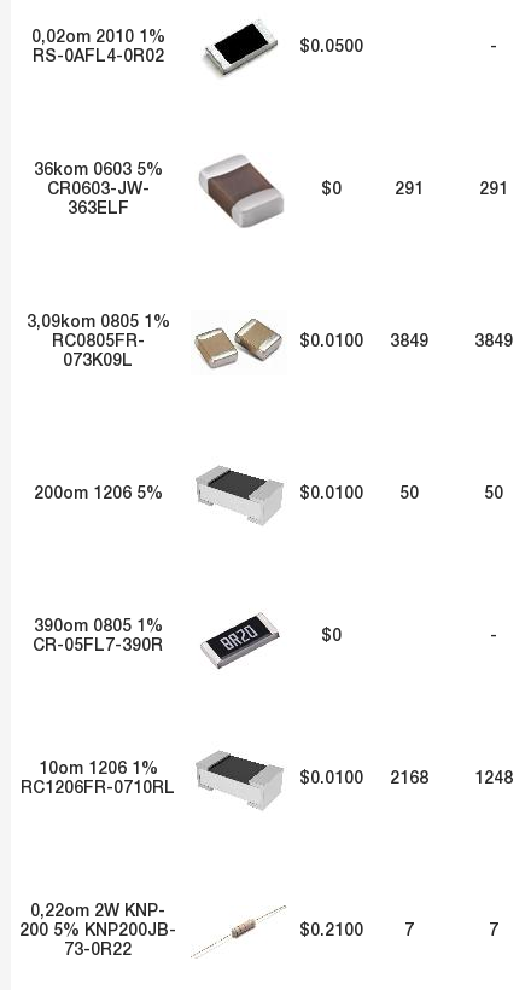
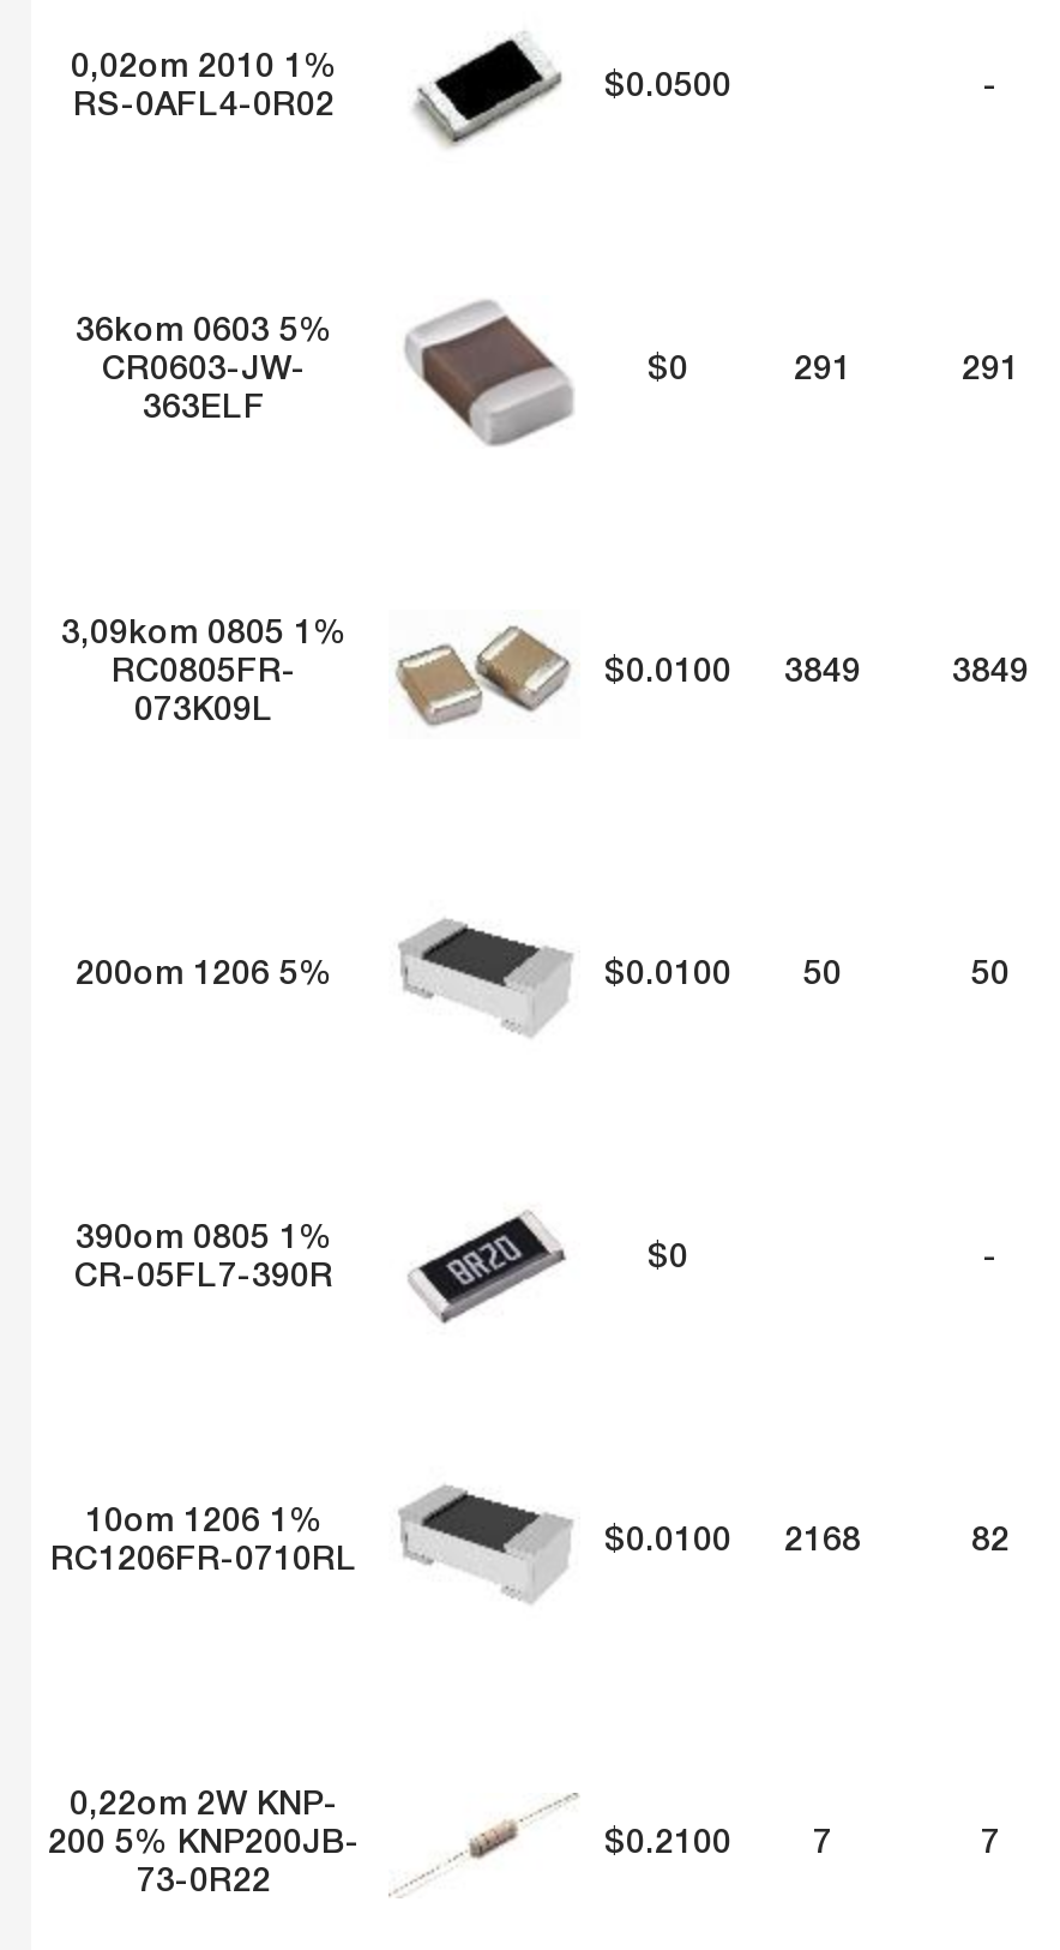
- 1248
+ 82
